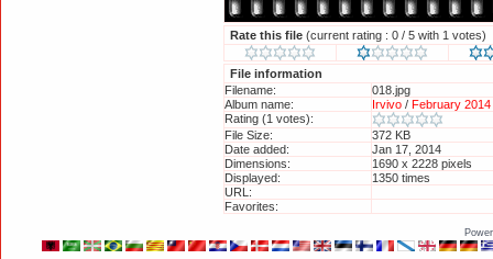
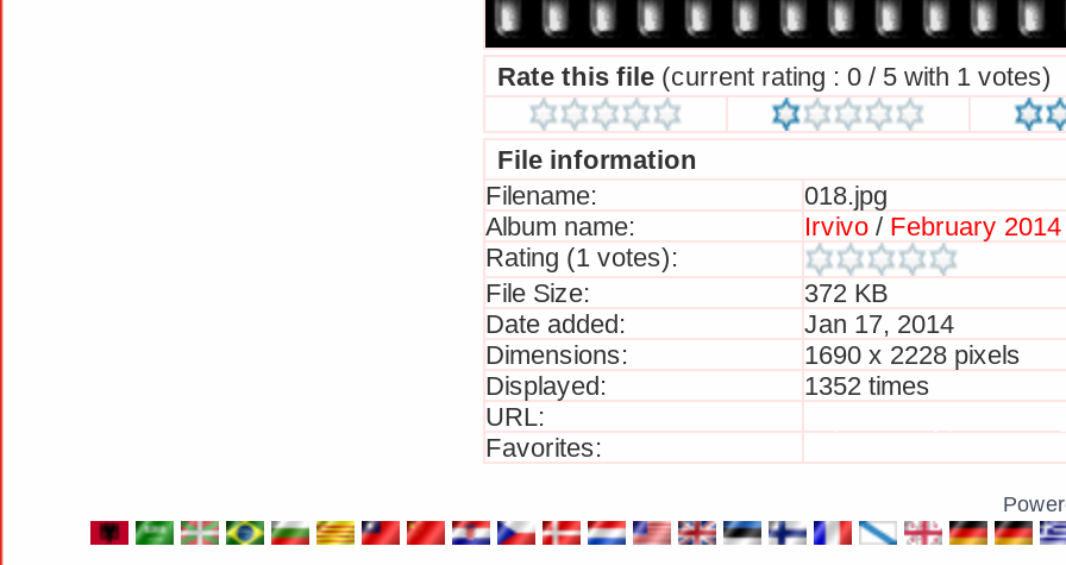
- 1350 times
+ 1352 times
